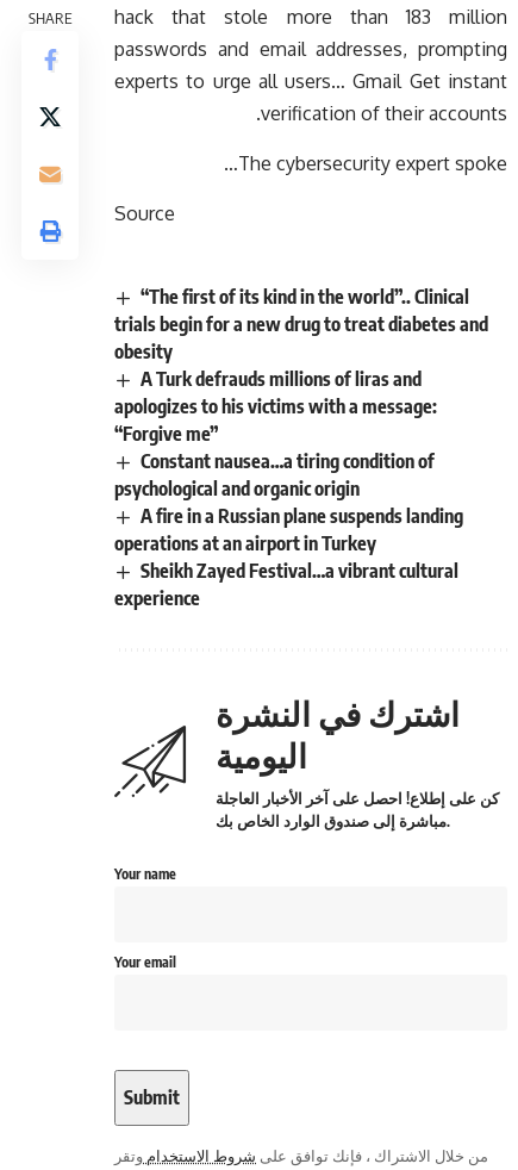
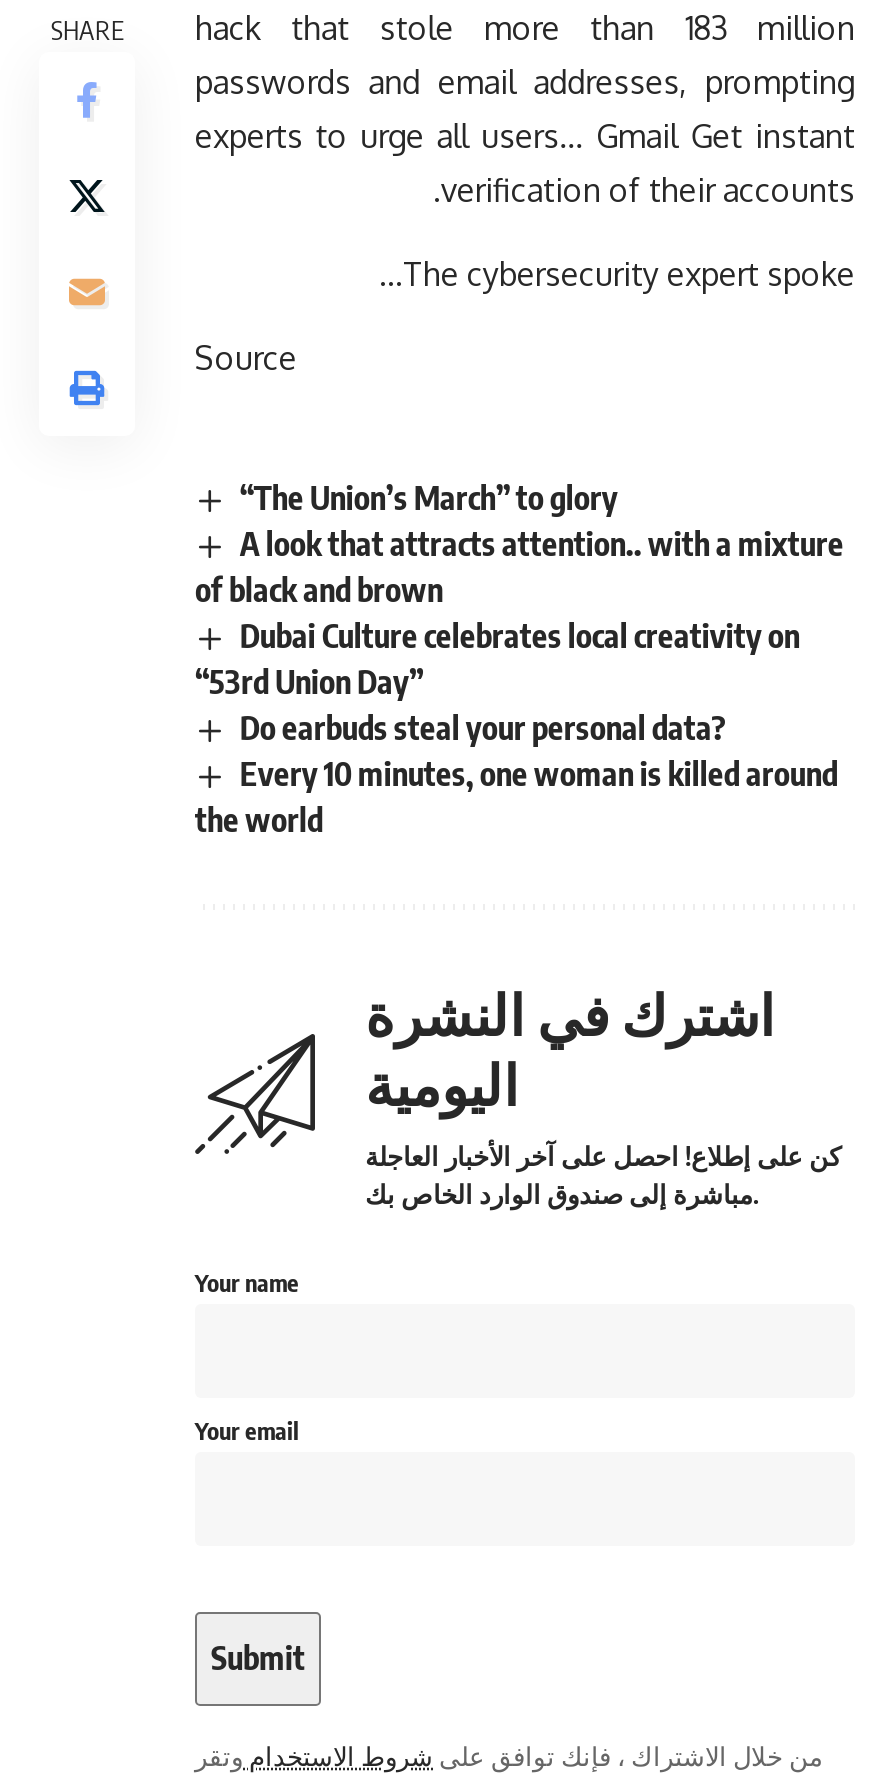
- “The first of its kind in the world”.. Clinical
- trials begin for a new drug to treat diabetes and
- obesity
- A Turk defrauds millions of liras and
- apologizes to his victims with a message:
- “Forgive me”
- Constant nausea…a tiring condition of
- psychological and organic origin
- A fire in a Russian plane suspends landing
- operations at an airport in Turkey
- Sheikh Zayed Festival…a vibrant cultural
- experience
+ “The Union’s March” to glory
+ A look that attracts attention.. with a mixture
+ of black and brown
+ Dubai Culture celebrates local creativity on
+ “53rd Union Day”
+ Do earbuds steal your personal data?
+ Every 10 minutes, one woman is killed around
+ the world
